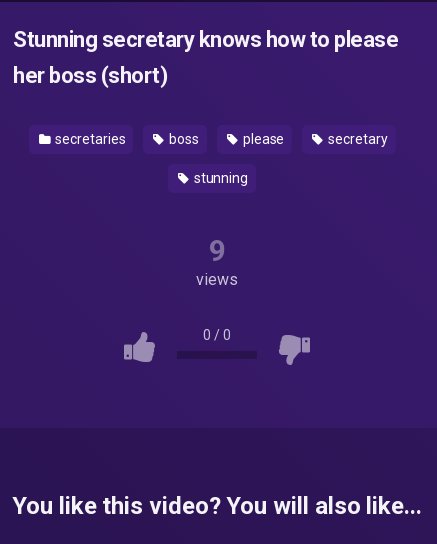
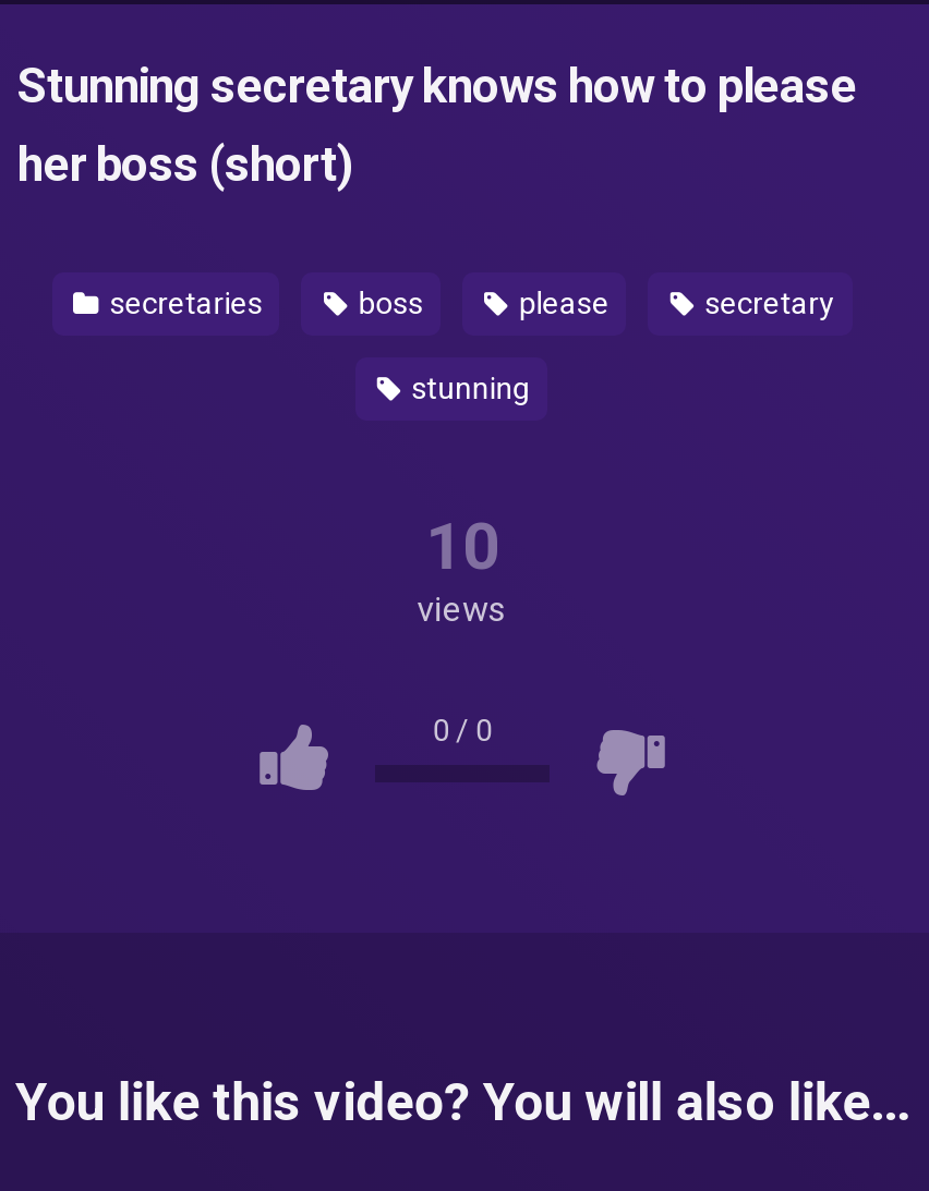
- 9
+ 10
